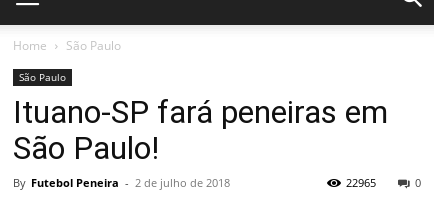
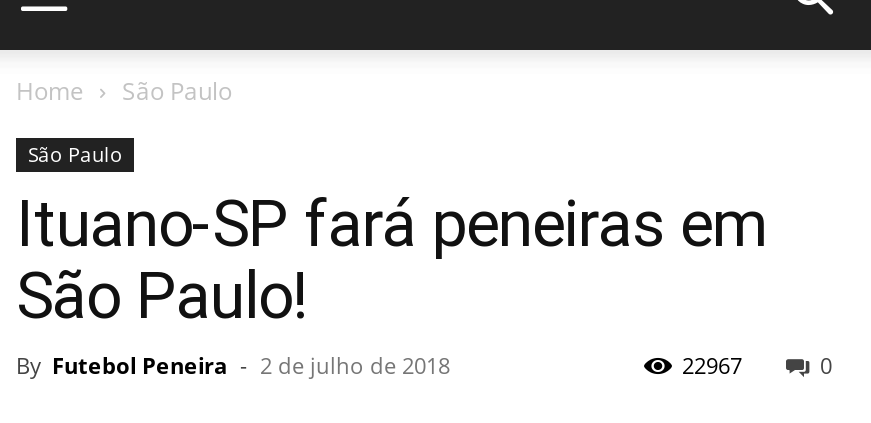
- 22965
+ 22967
